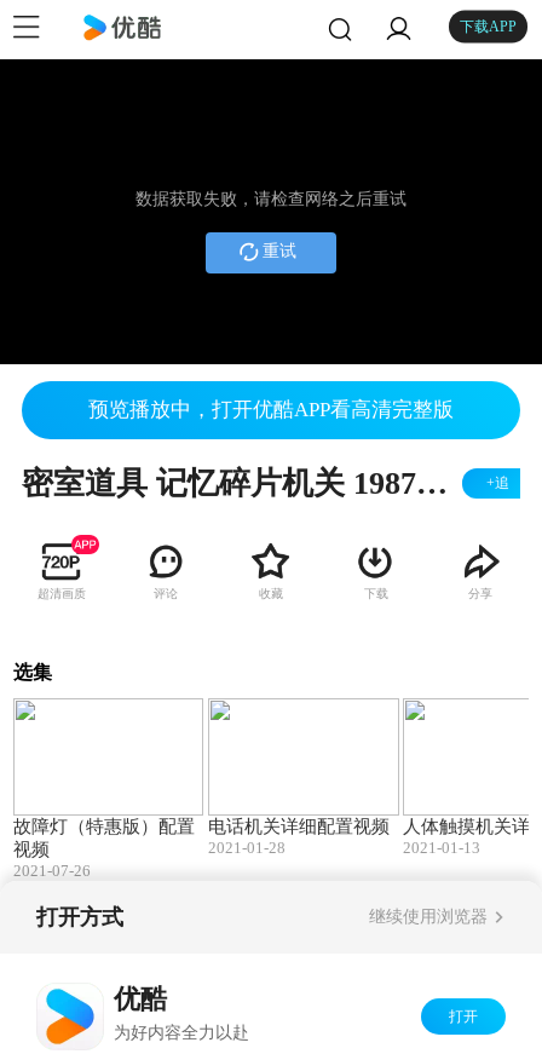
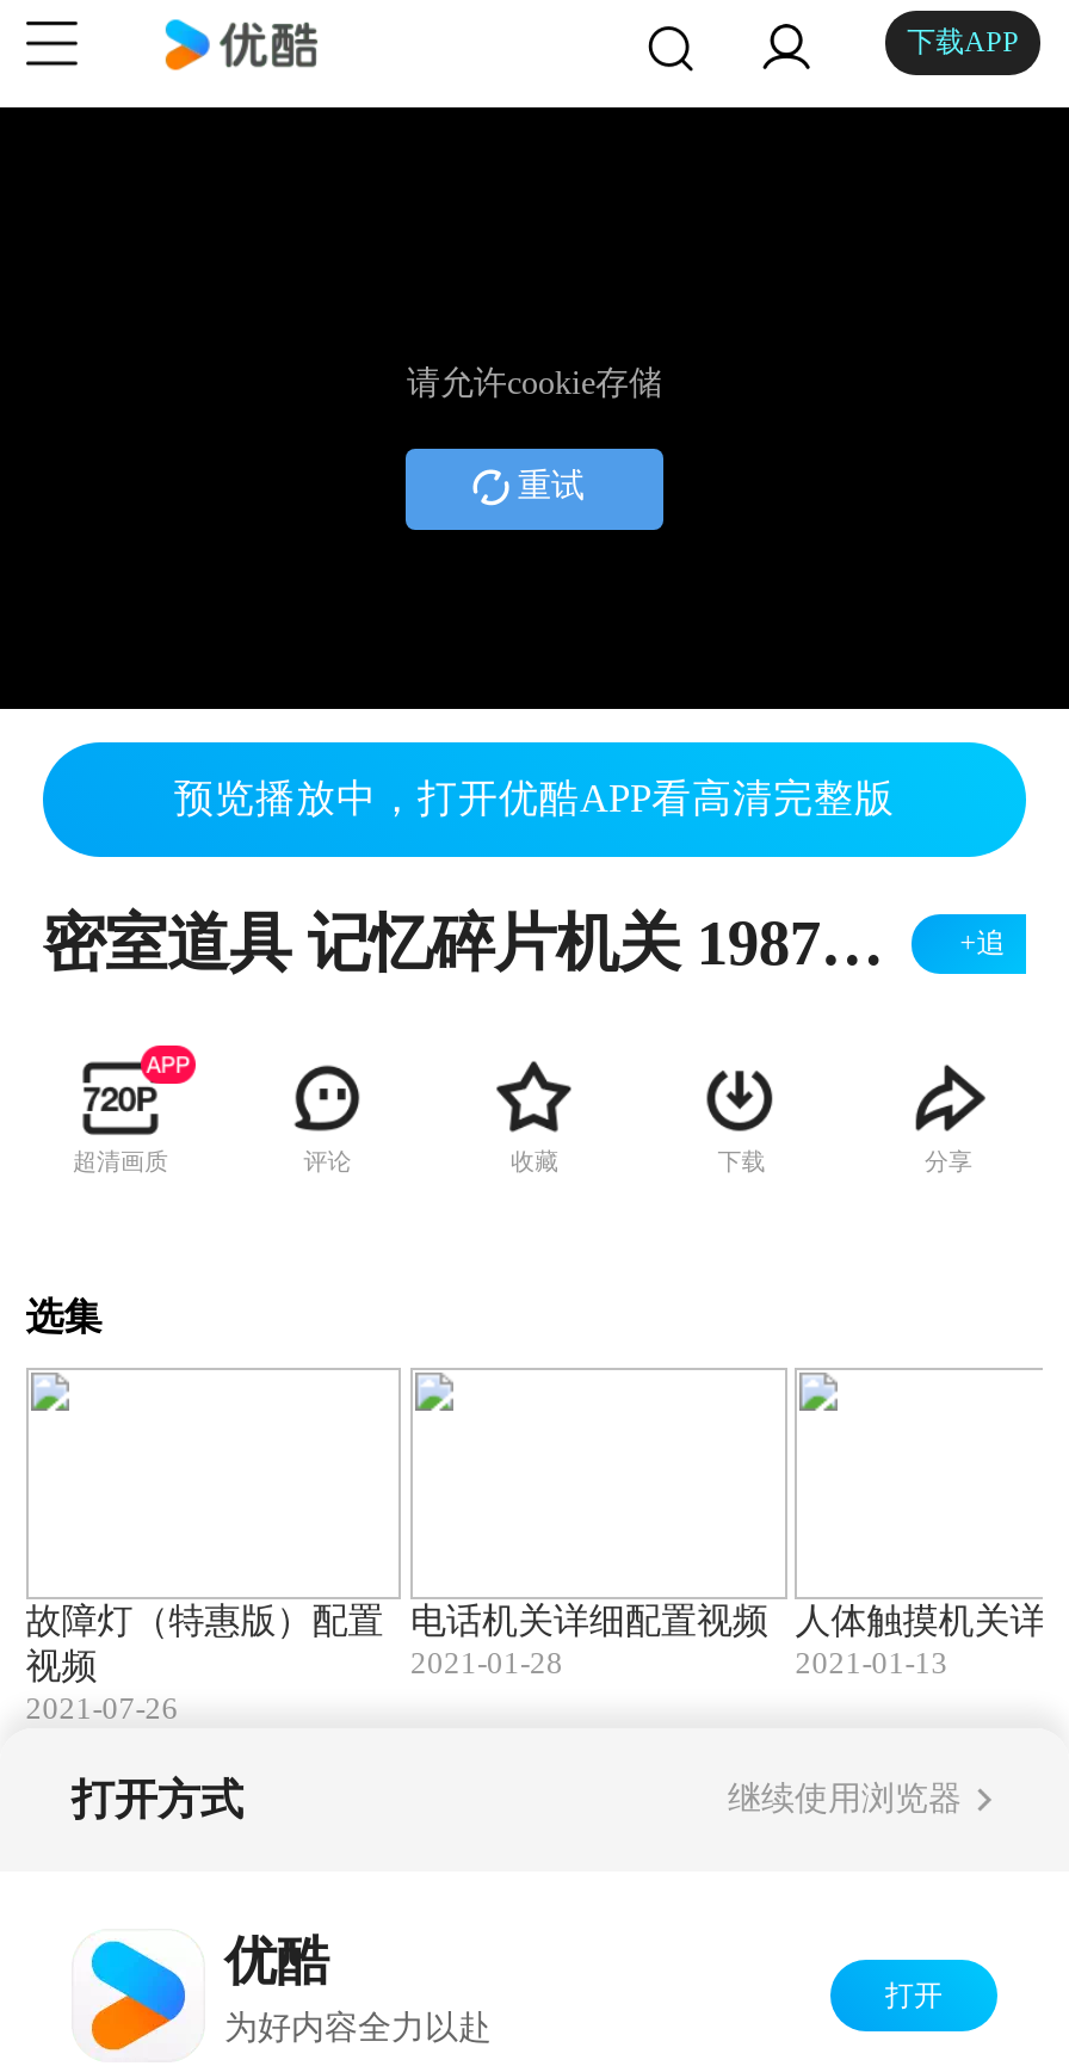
- 数据获取失败，请检查网络之后重试
+ 请允许cookie存储
